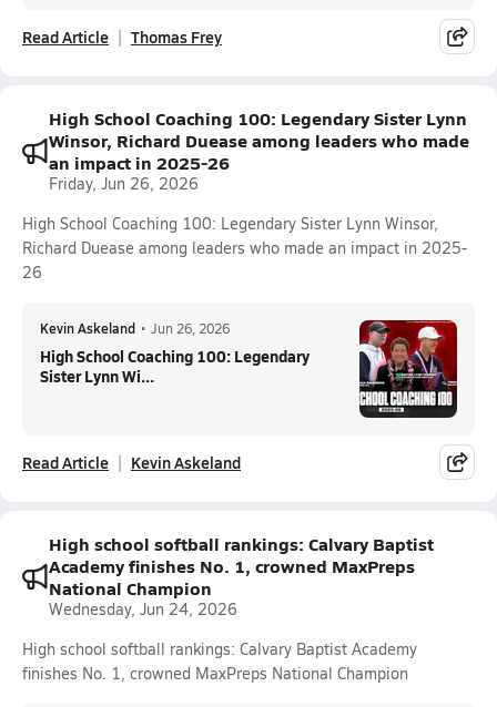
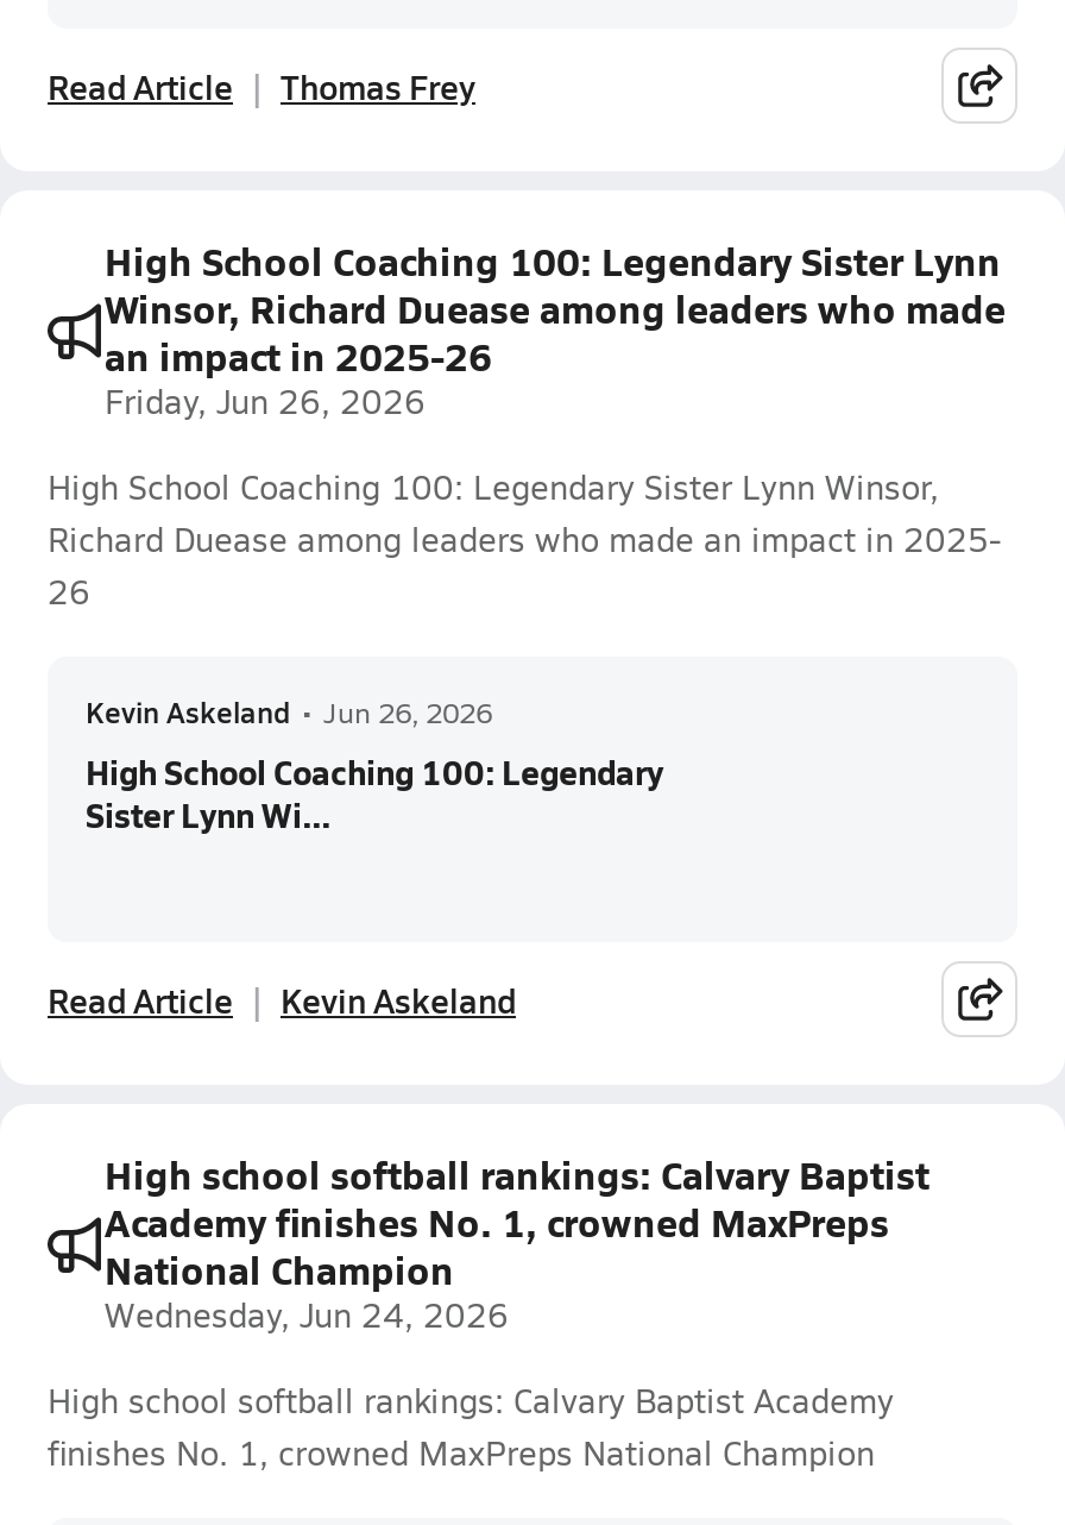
- [image]
